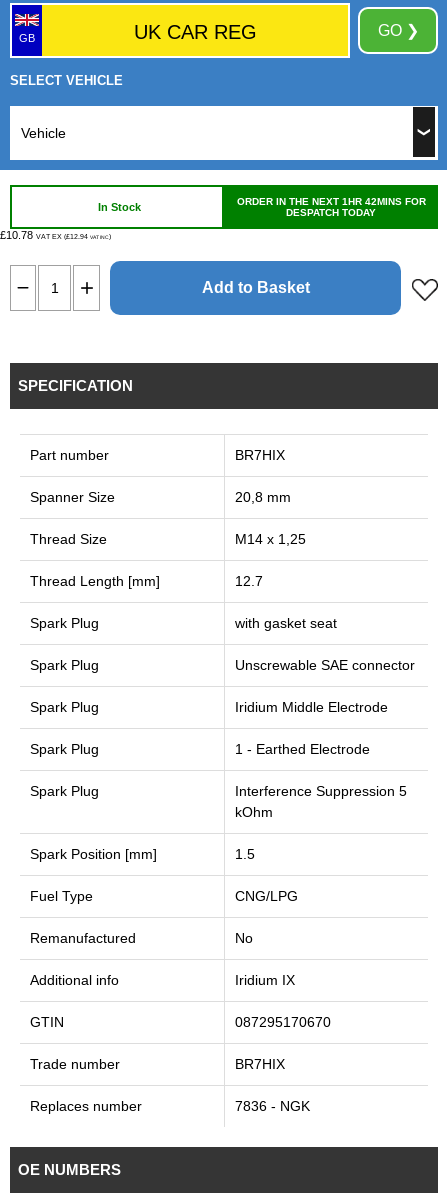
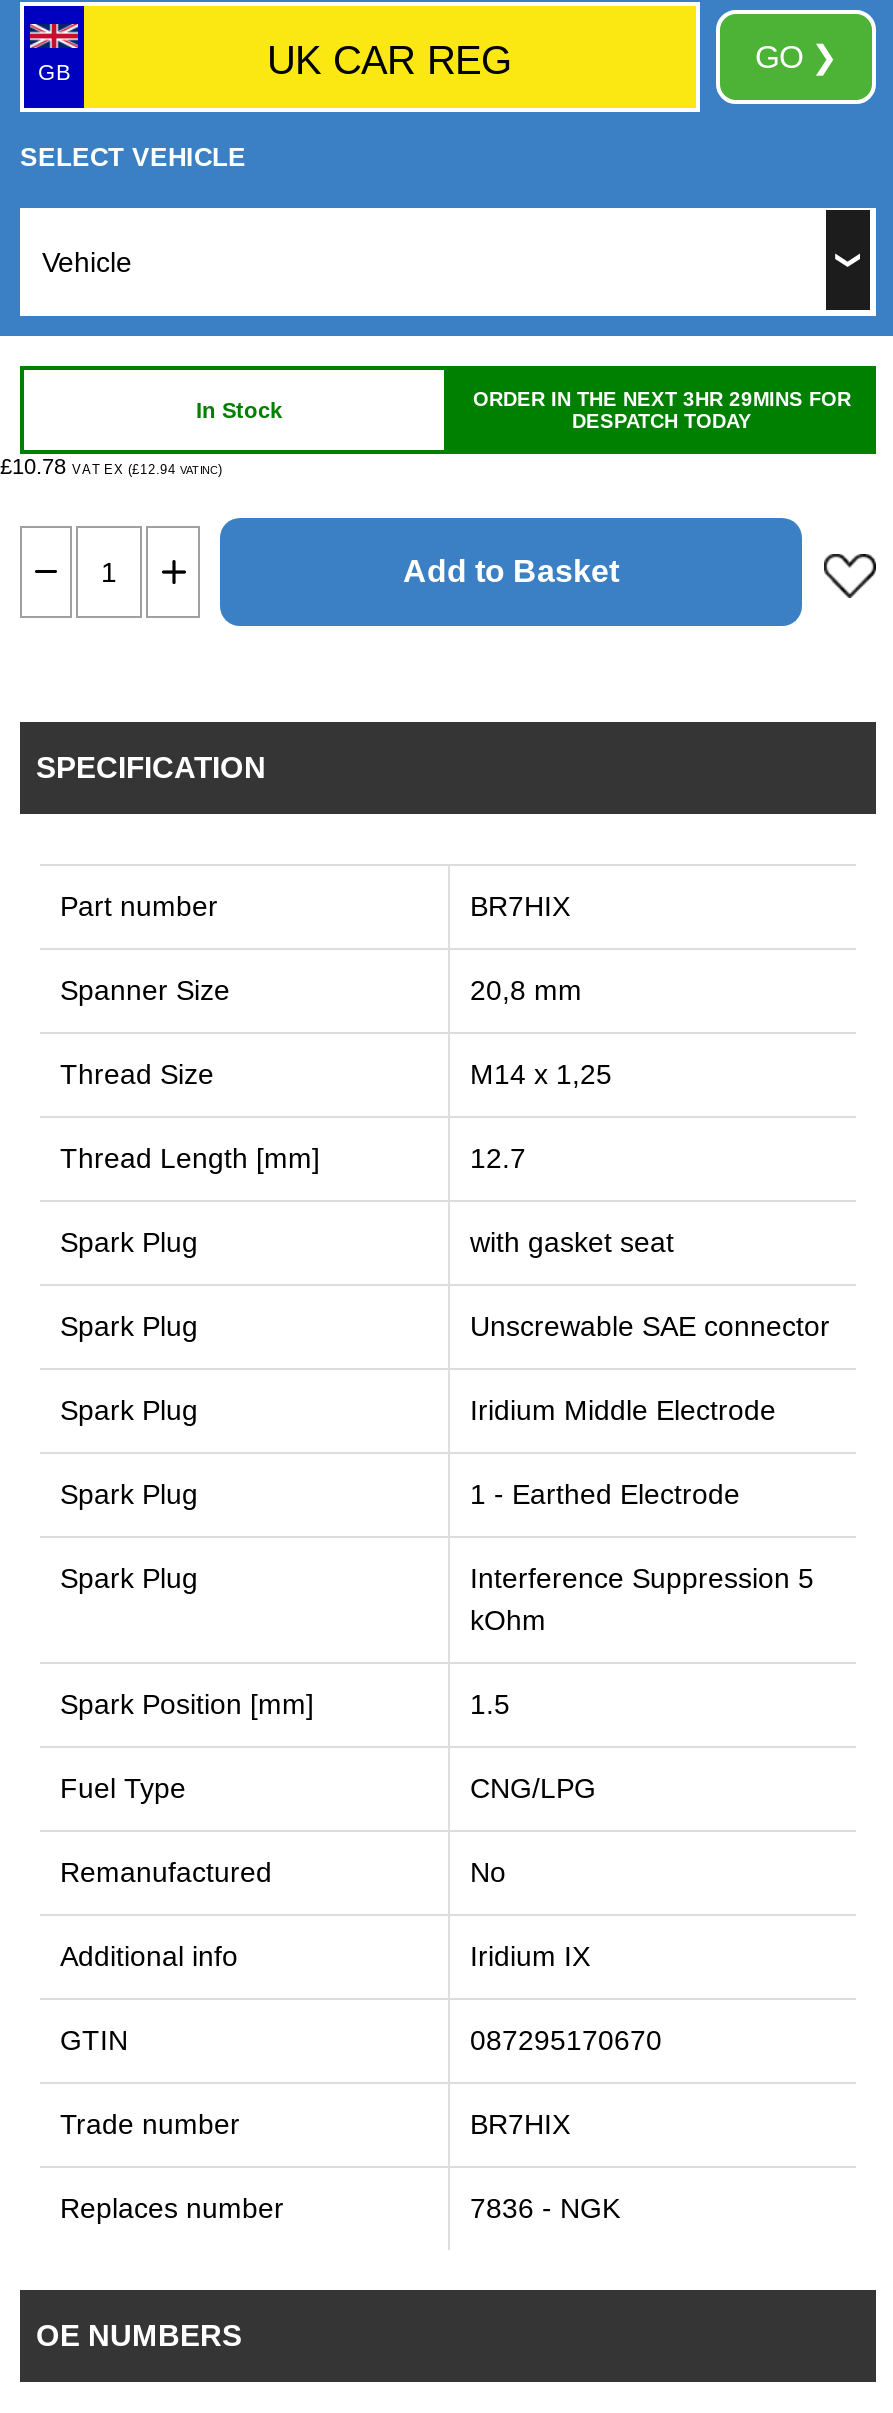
- ORDER IN THE NEXT 1HR 42MINS FOR
+ ORDER IN THE NEXT 3HR 29MINS FOR
